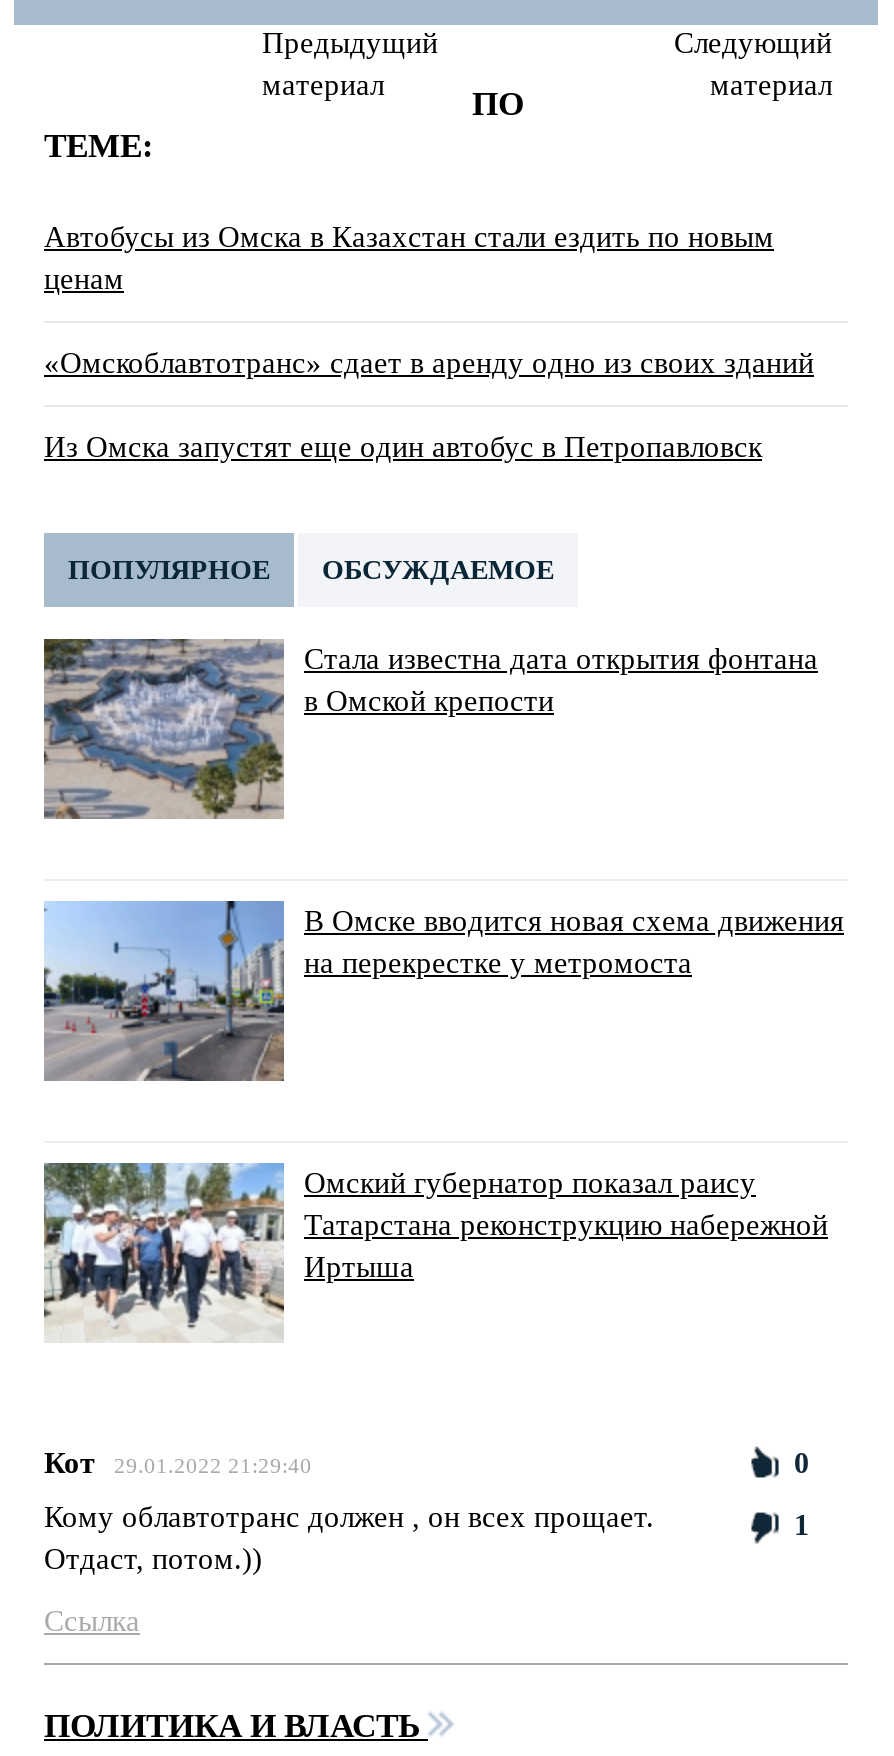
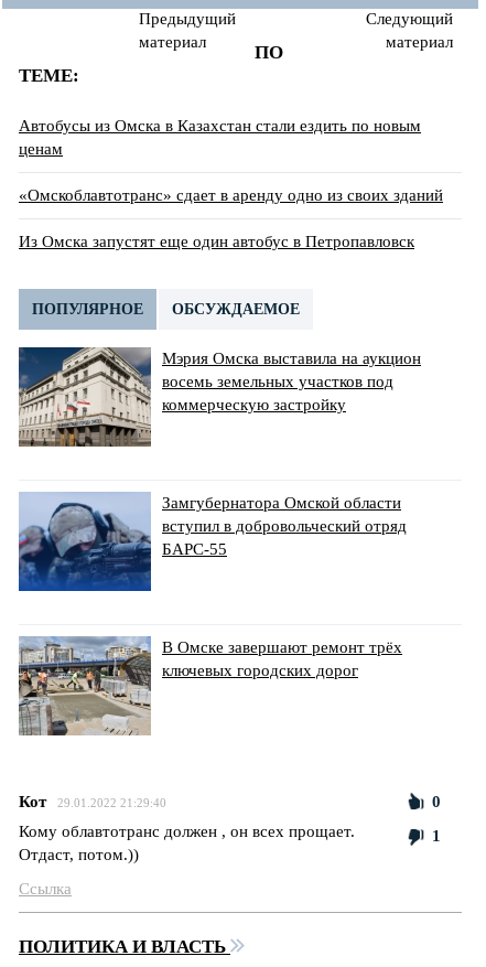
- [image]
- Стала известна дата открытия фонтана
- в Омской крепости
+ [image]
+ Мэрия Омска выставила на аукцион
+ восемь земельных участков под
+ коммерческую застройку

- [image]
- В Омске вводится новая схема движения
- на перекрестке у метромоста
+ [image]
+ Замгубернатора Омской области
+ вступил в добровольческий отряд
+ БАРС-55

- [image]
- Омский губернатор показал раису
- Татарстана реконструкцию набережной
- Иртыша
+ [image]
+ В Омске завершают ремонт трёх
+ ключевых городских дорог
